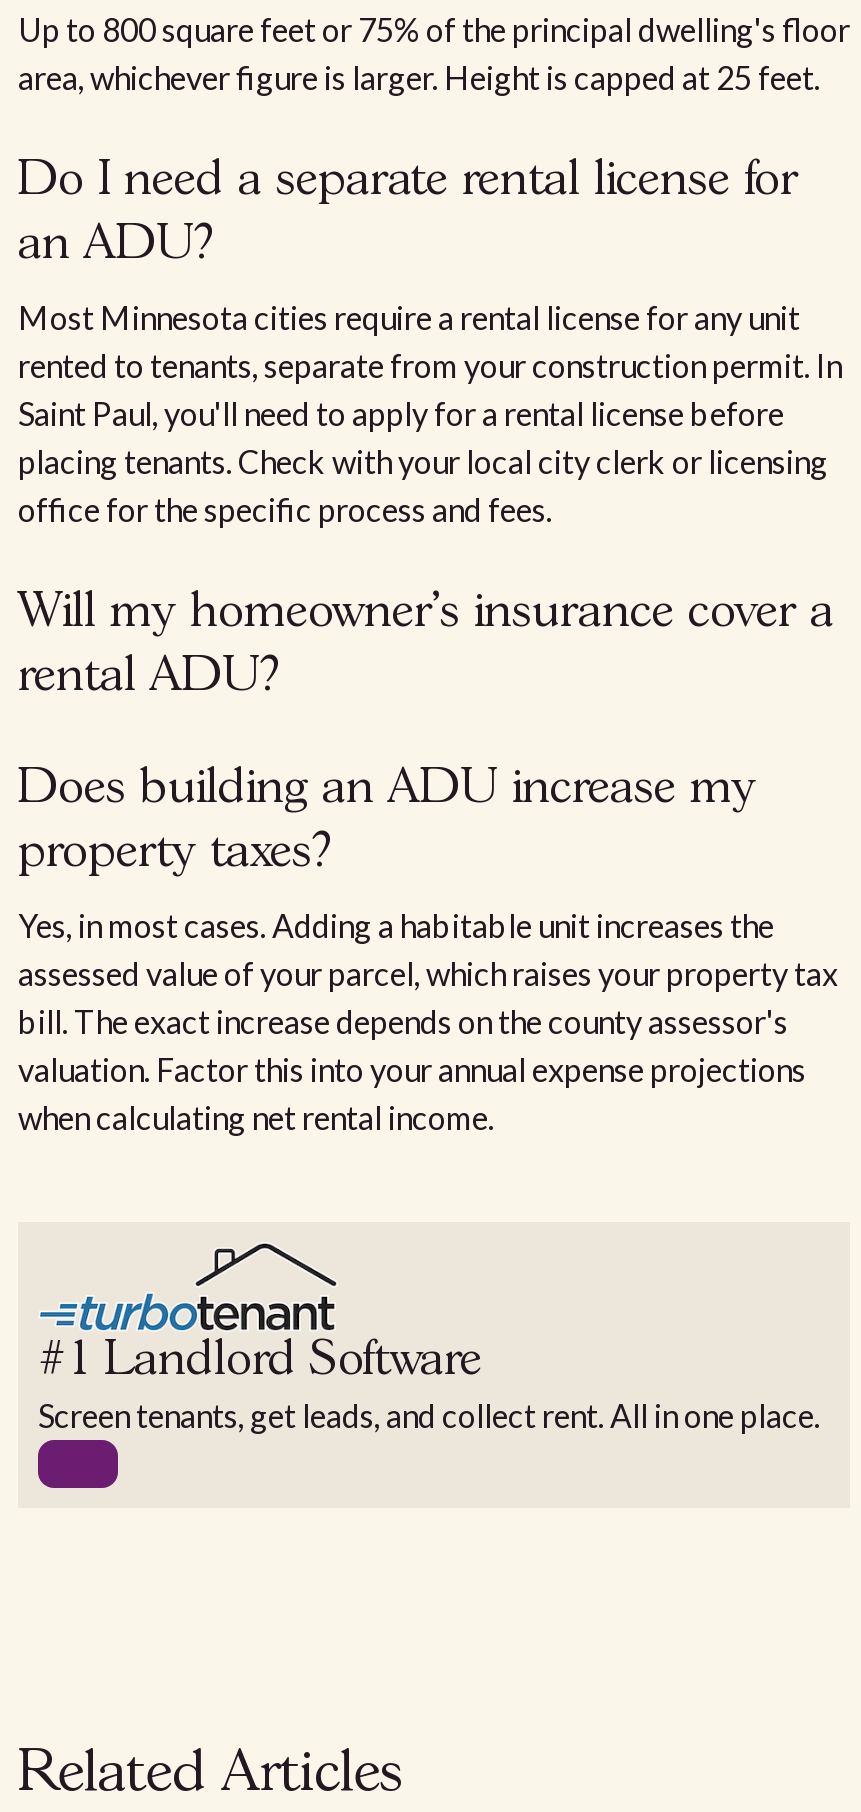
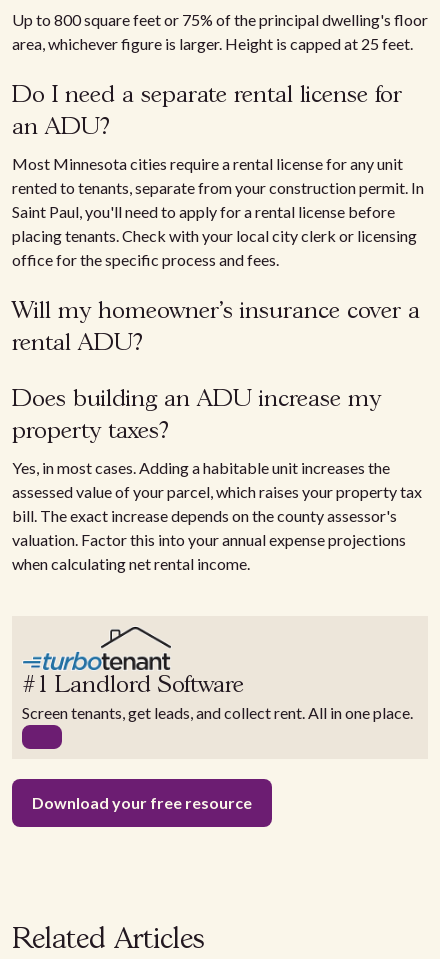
+ Download your free resource
